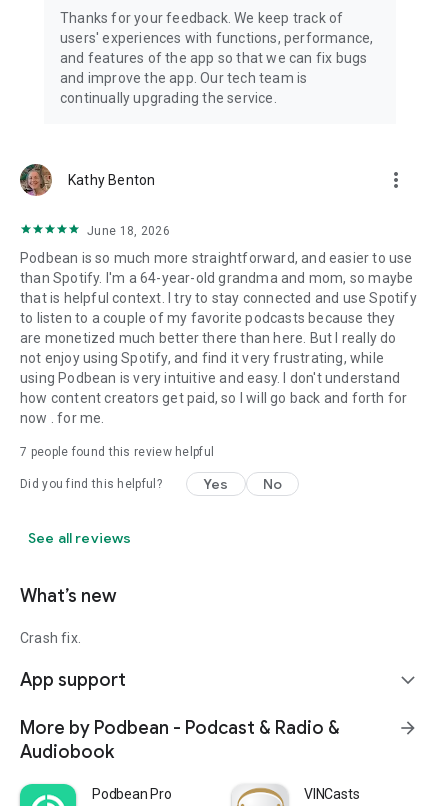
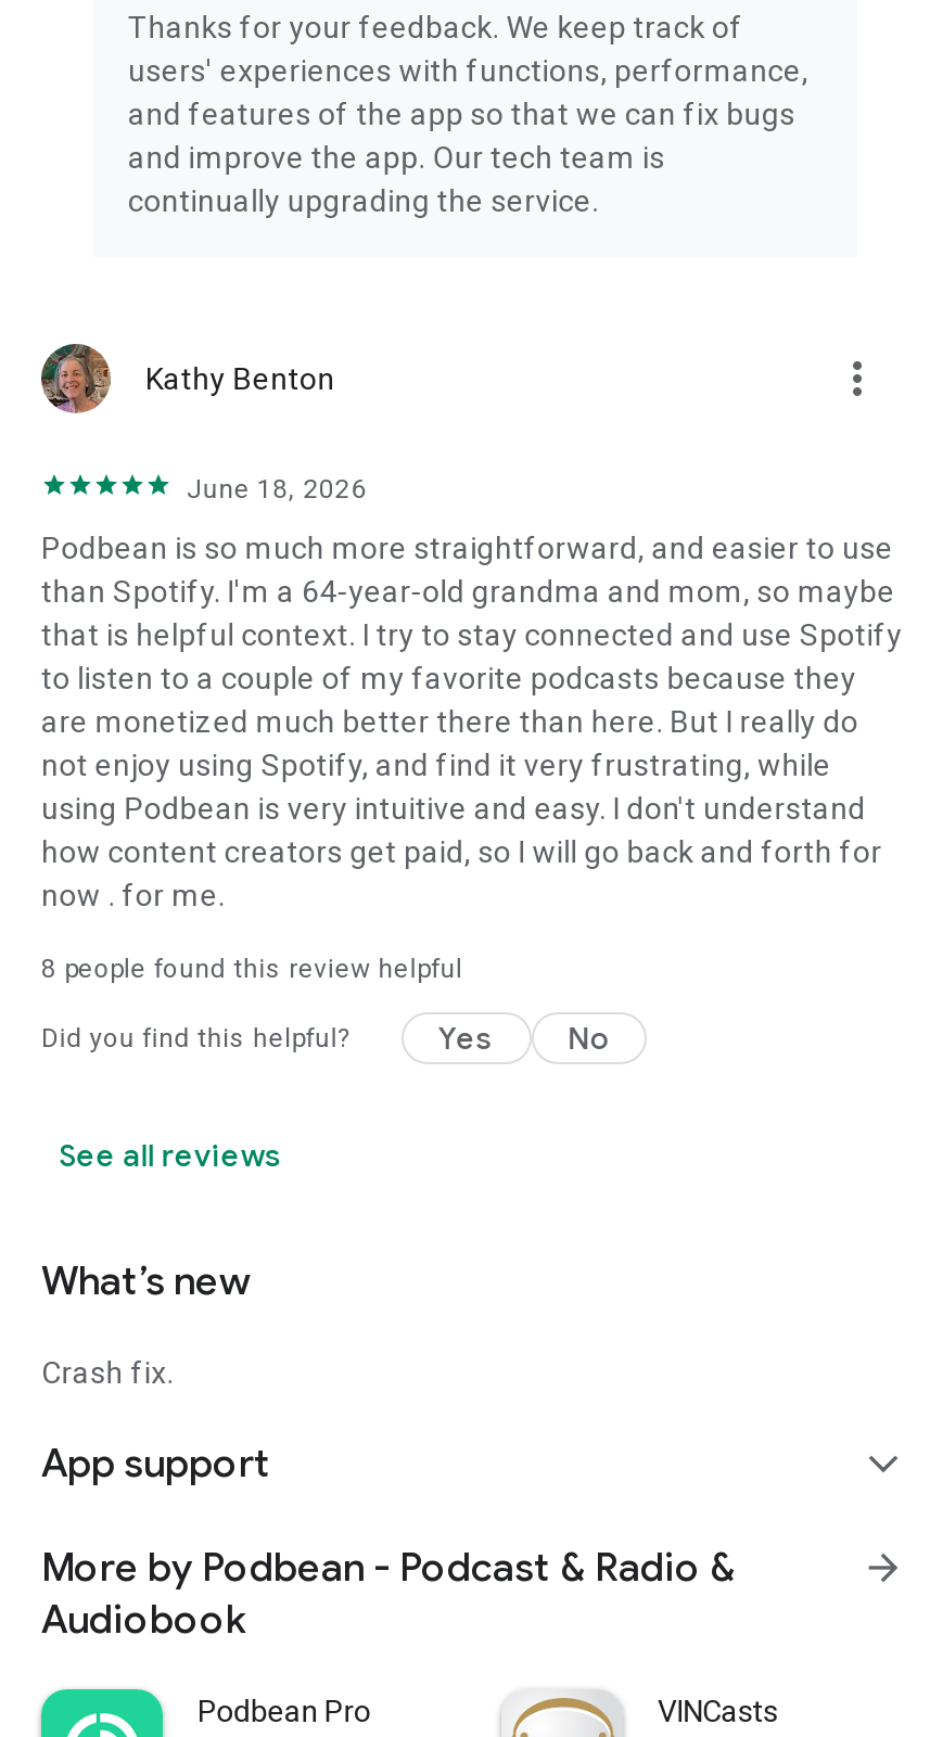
- 7 people found this review helpful
+ 8 people found this review helpful
